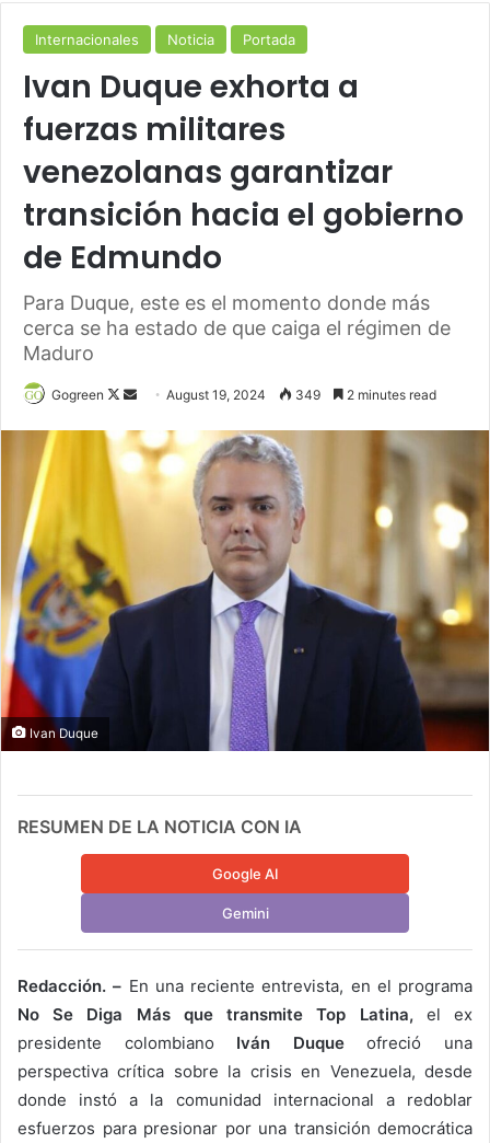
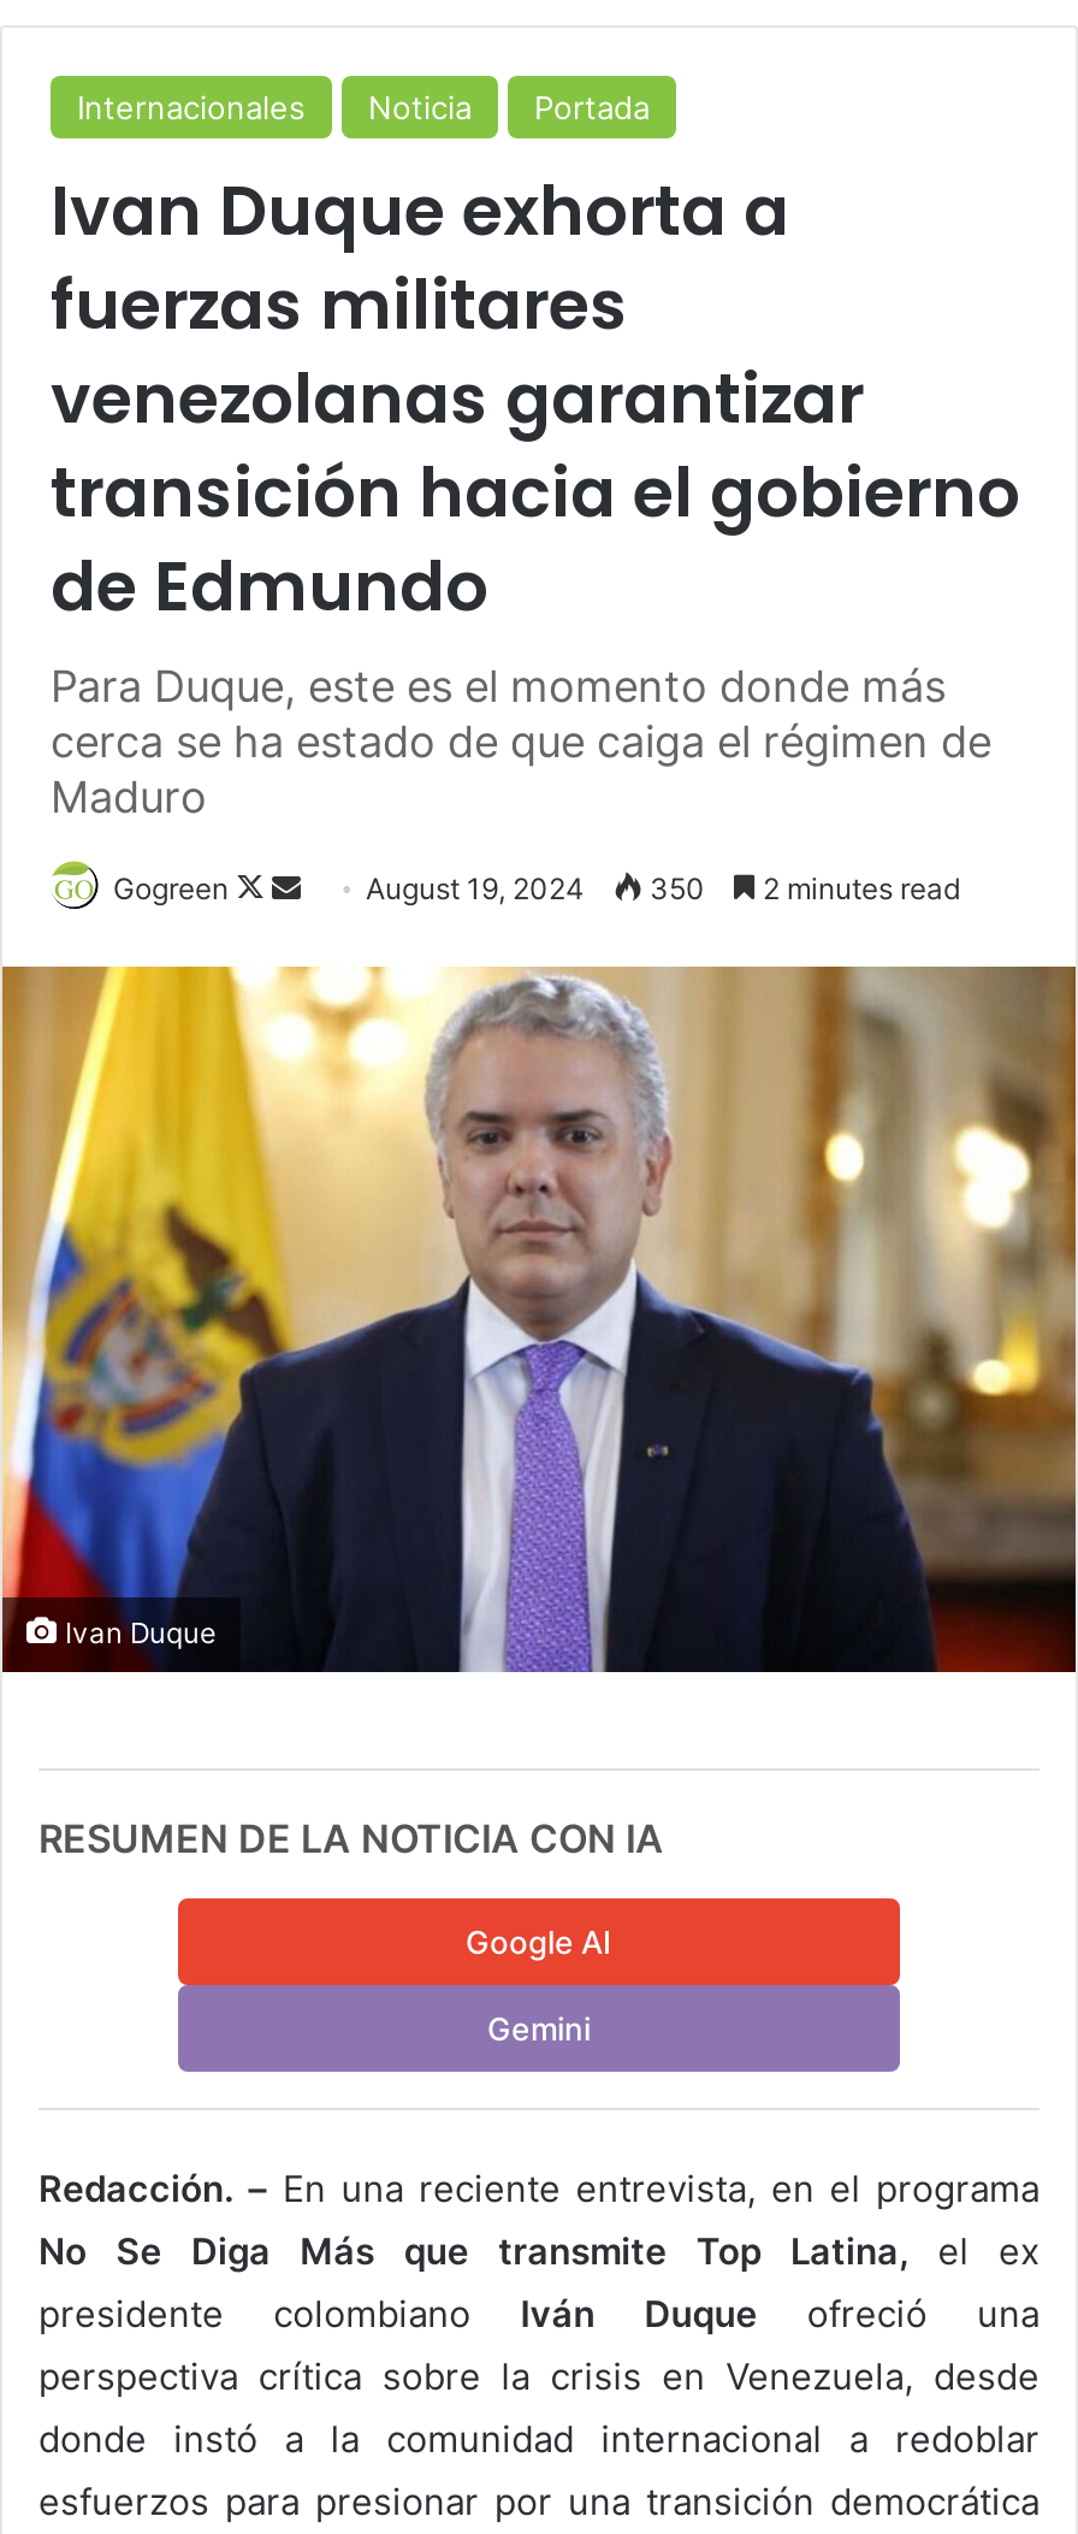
- 349
+ 350
